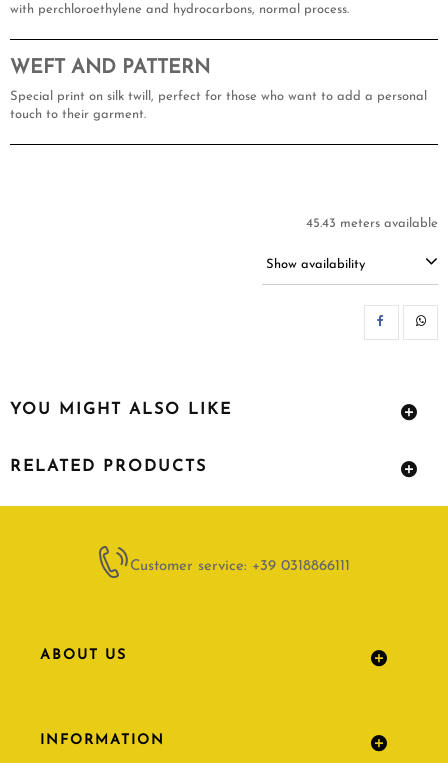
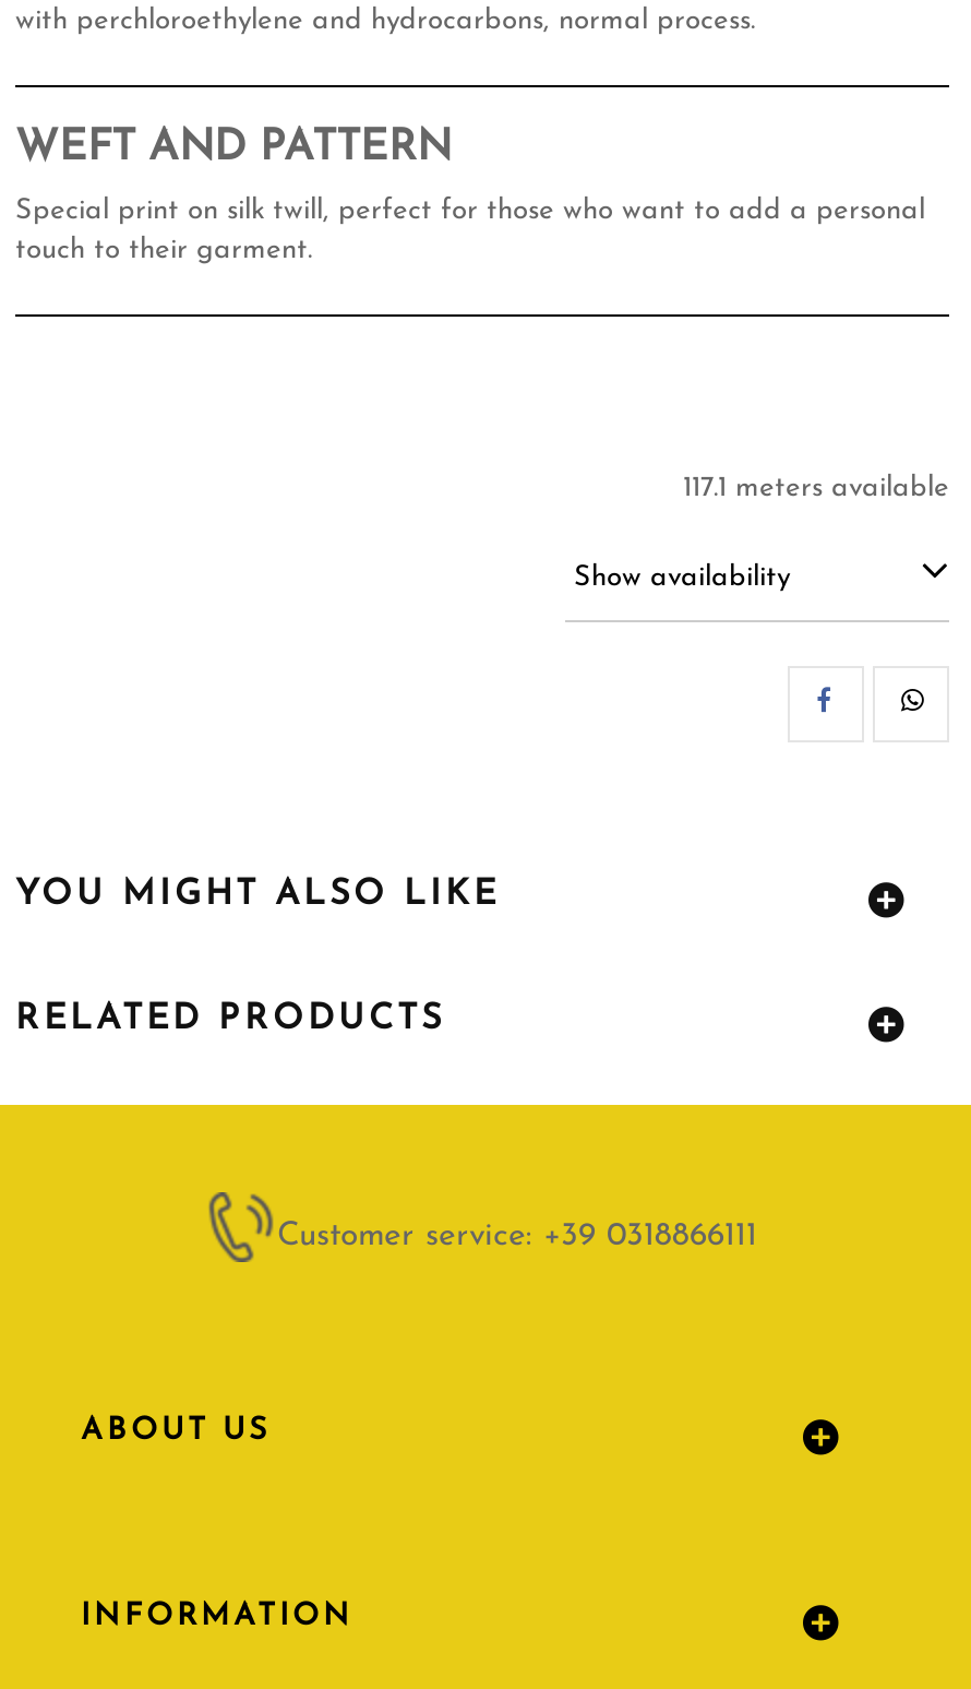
- 45.43 meters available
+ 117.1 meters available
